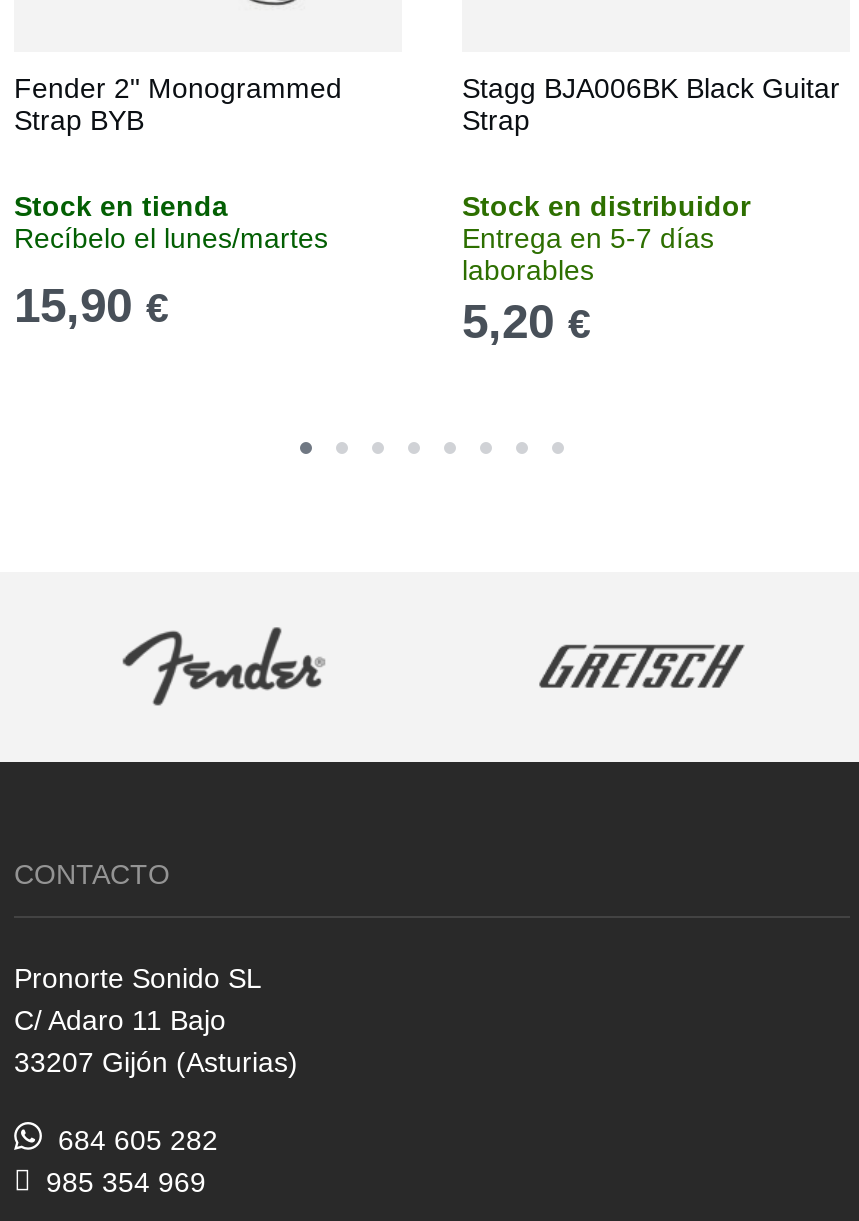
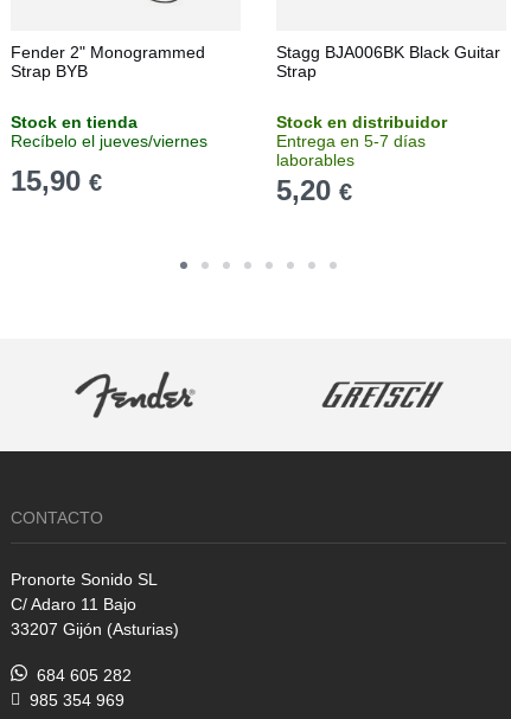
- Recíbelo el lunes/martes
+ Recíbelo el jueves/viernes
